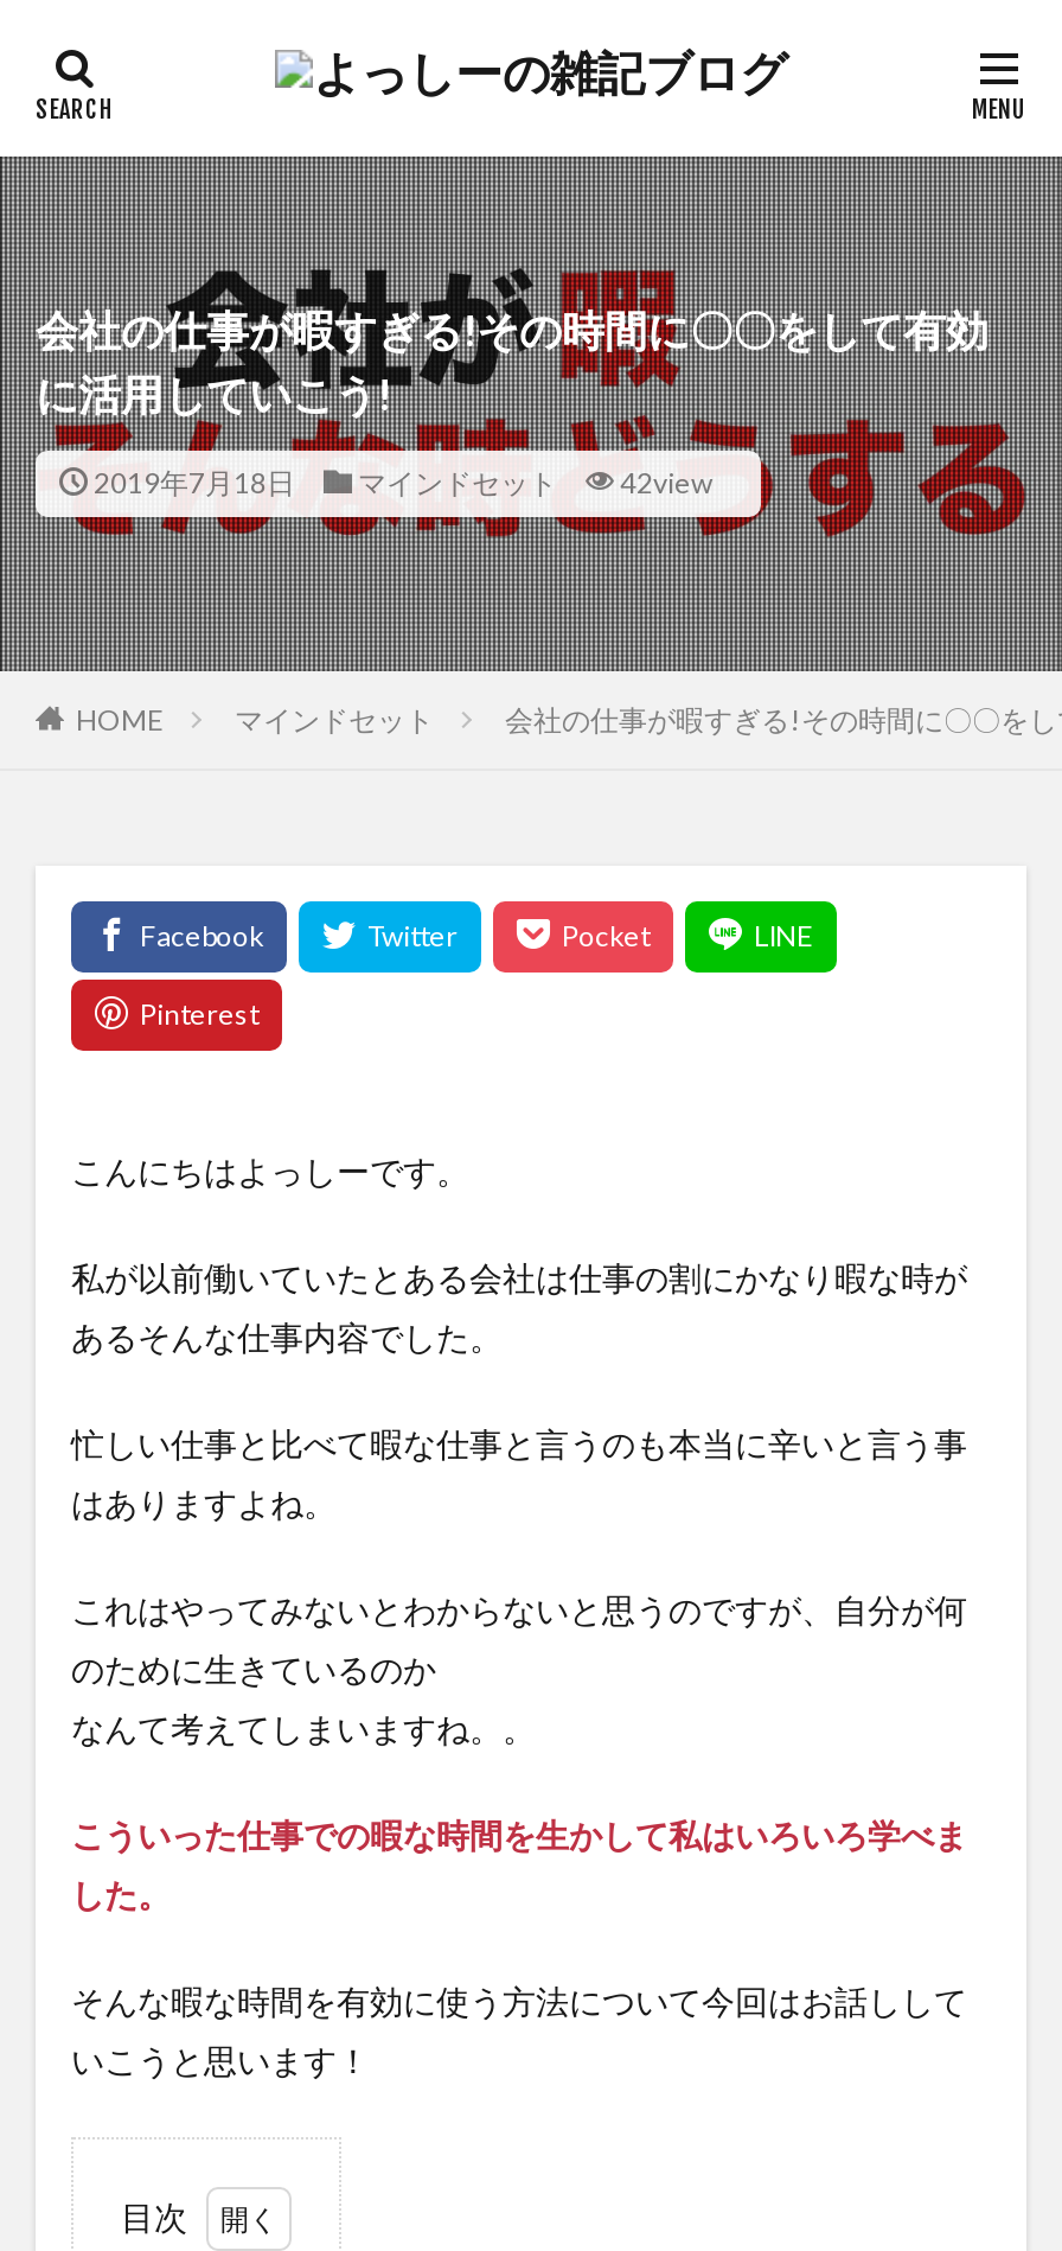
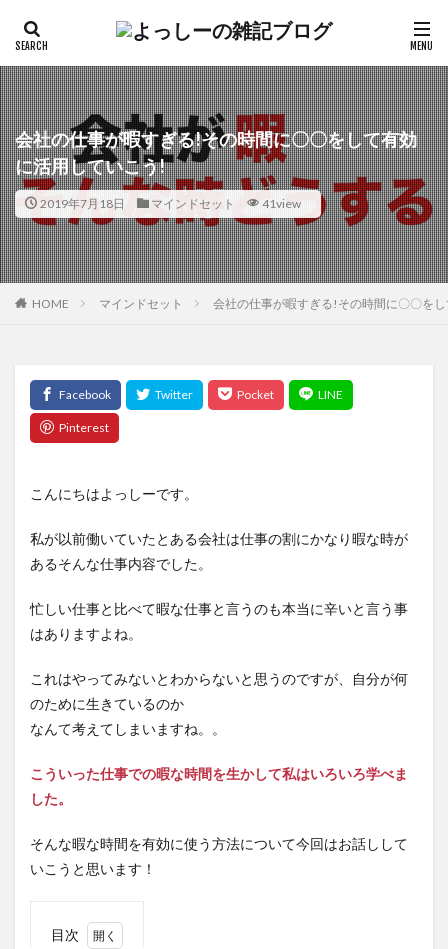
- 42view
+ 41view
